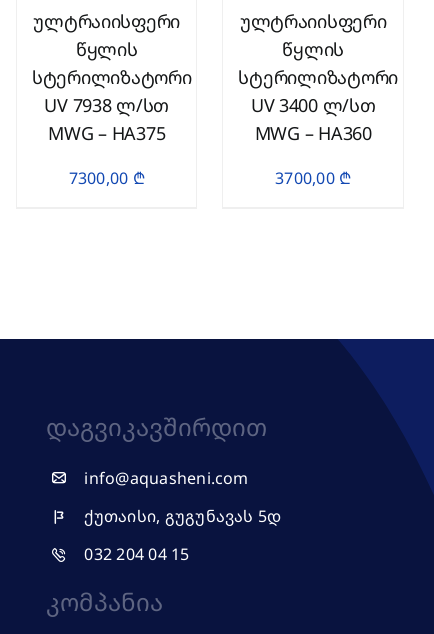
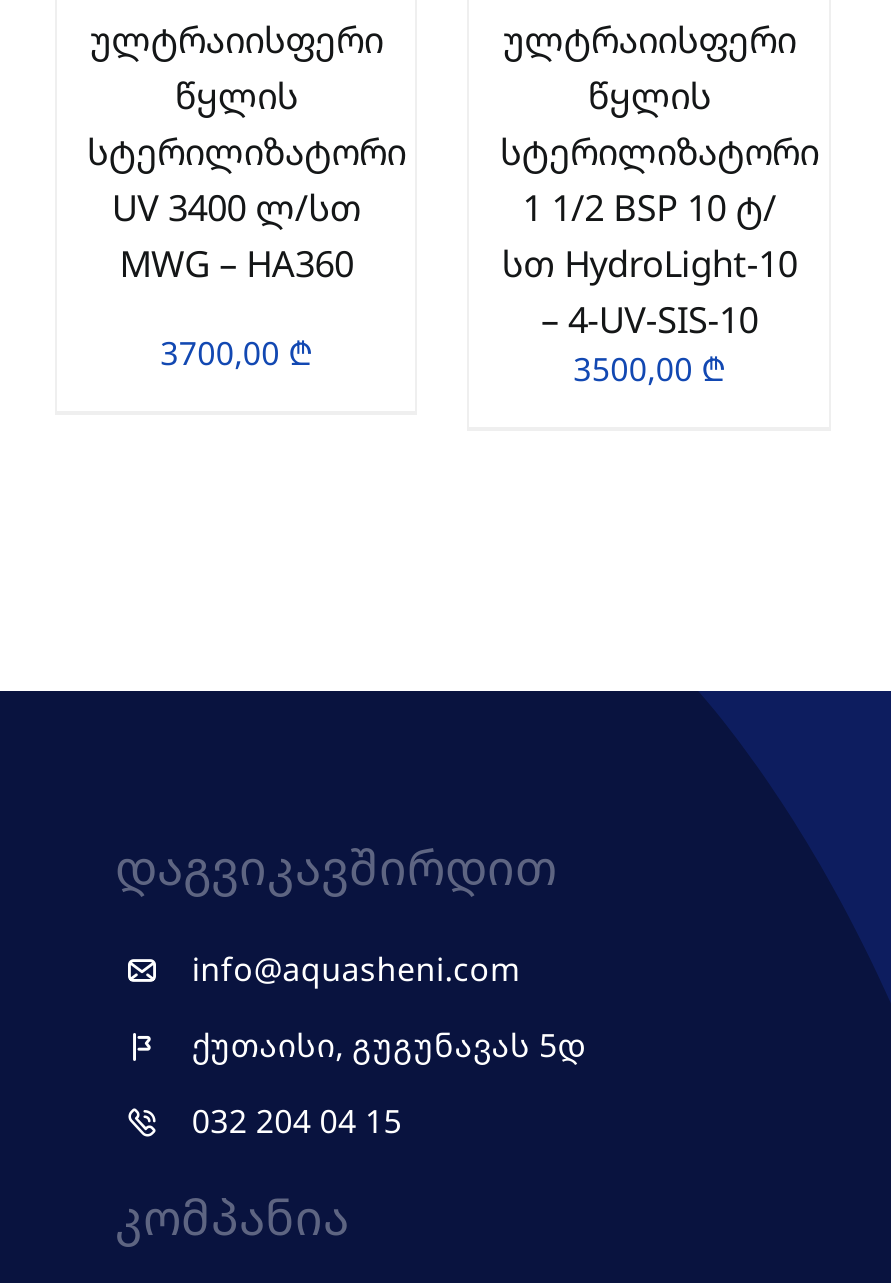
- UV 7938 ლ/სთ
+ UV 3400 ლ/სთ

- UV 3400 ლ/სთ
- MWG – HA360
- 3700,00 ₾
+ 1 1/2 BSP 10 ტ/
+ სთ HydroLight-10
+ – 4-UV-SIS-10
+ 3500,00 ₾

- MWG – HA375
+ MWG – HA360

- 7300,00 ₾
+ 3700,00 ₾
